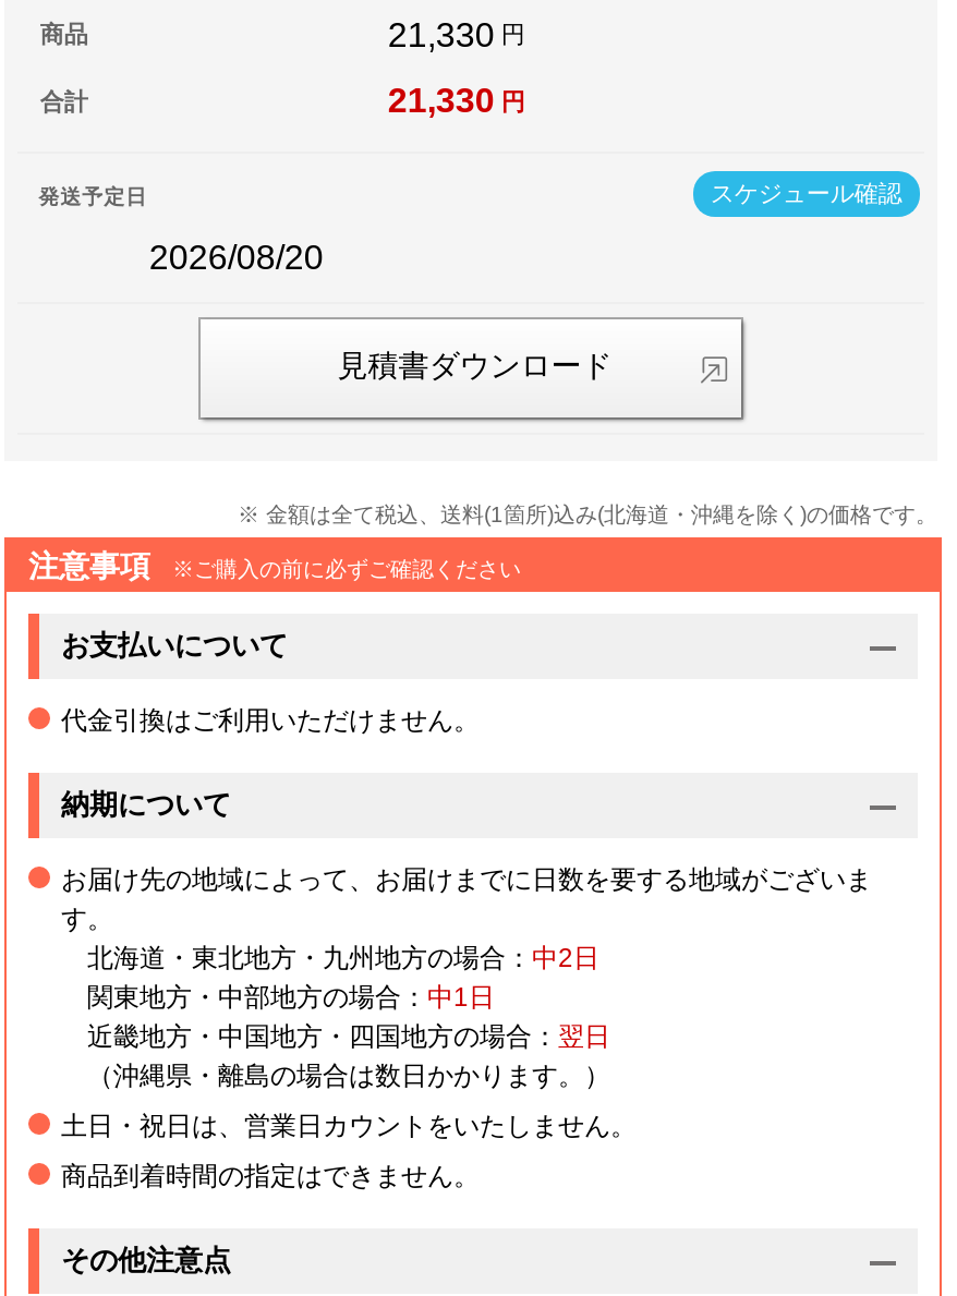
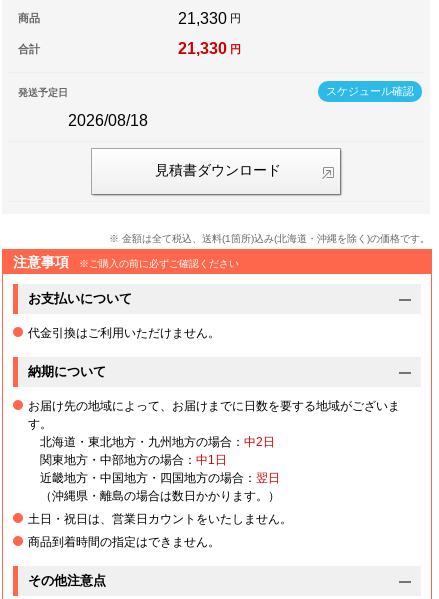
- 2026/08/20
+ 2026/08/18
